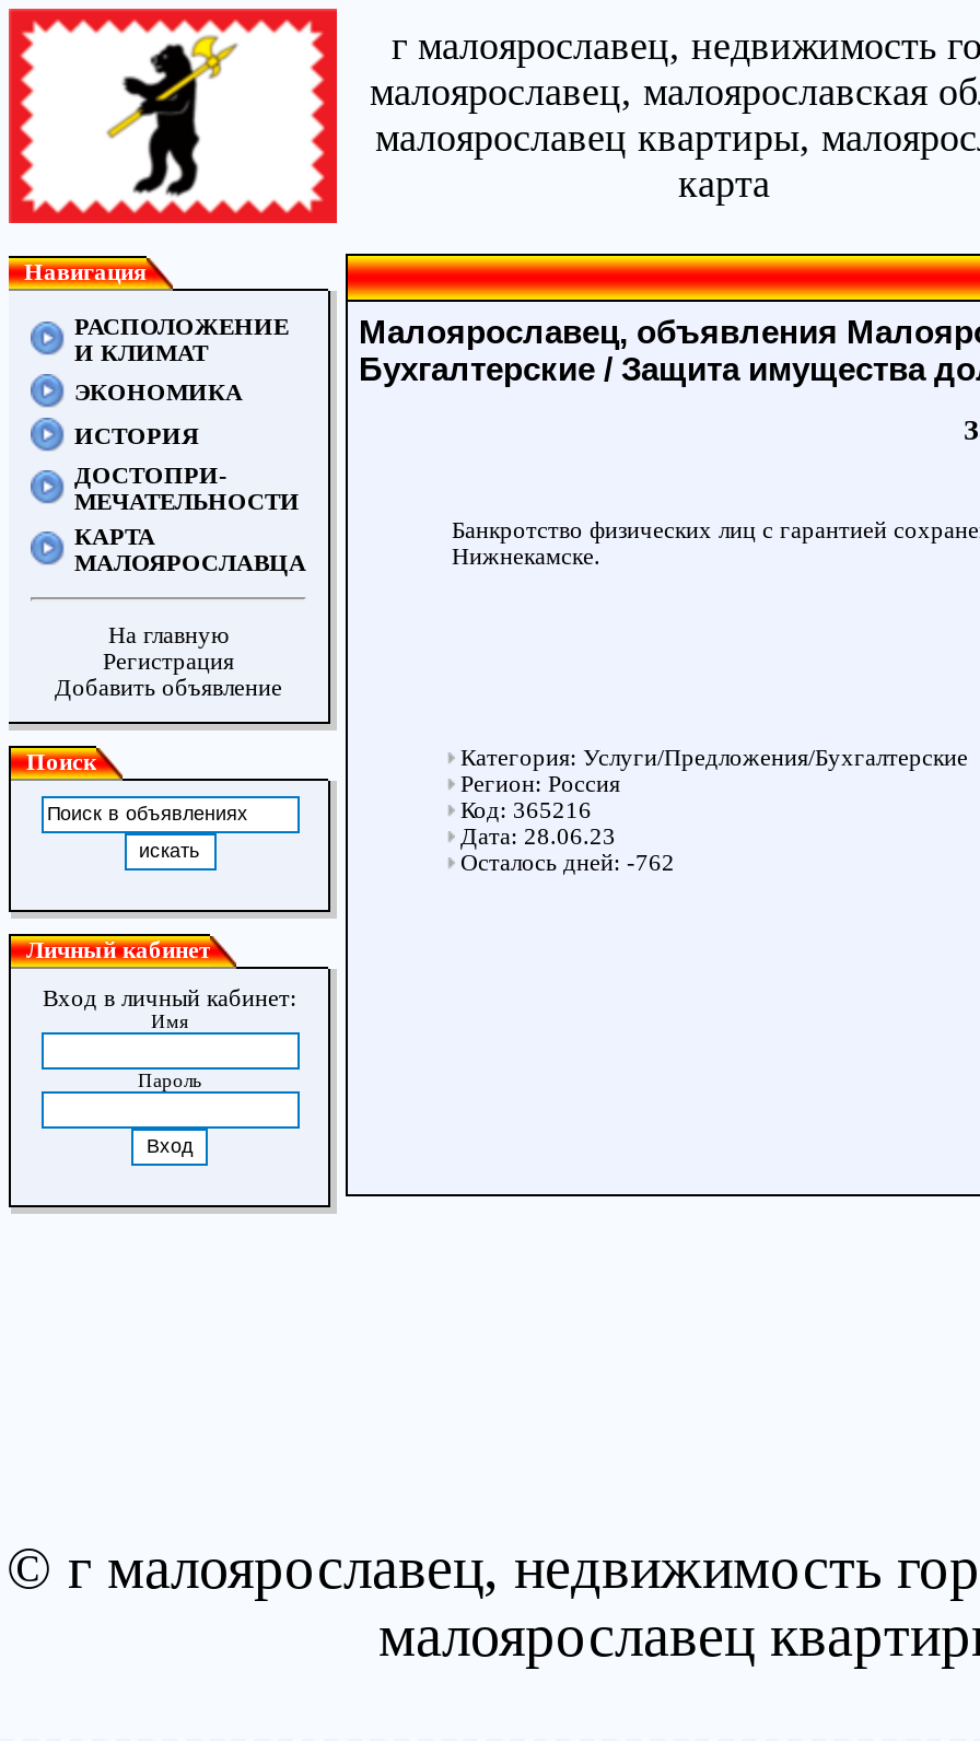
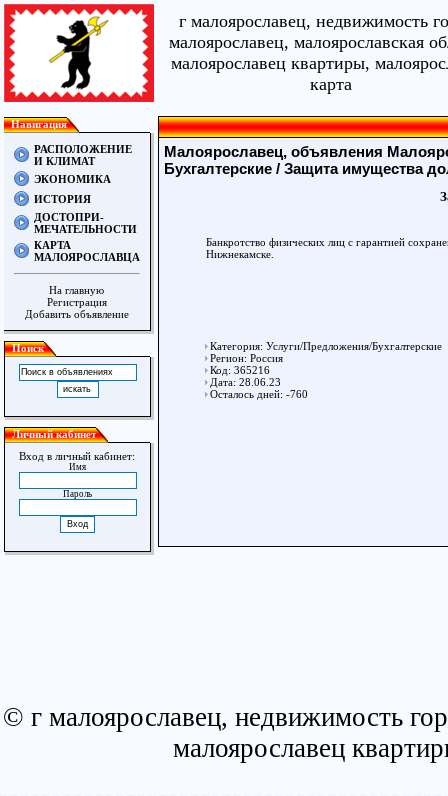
- Осталось дней: -762
+ Осталось дней: -760
